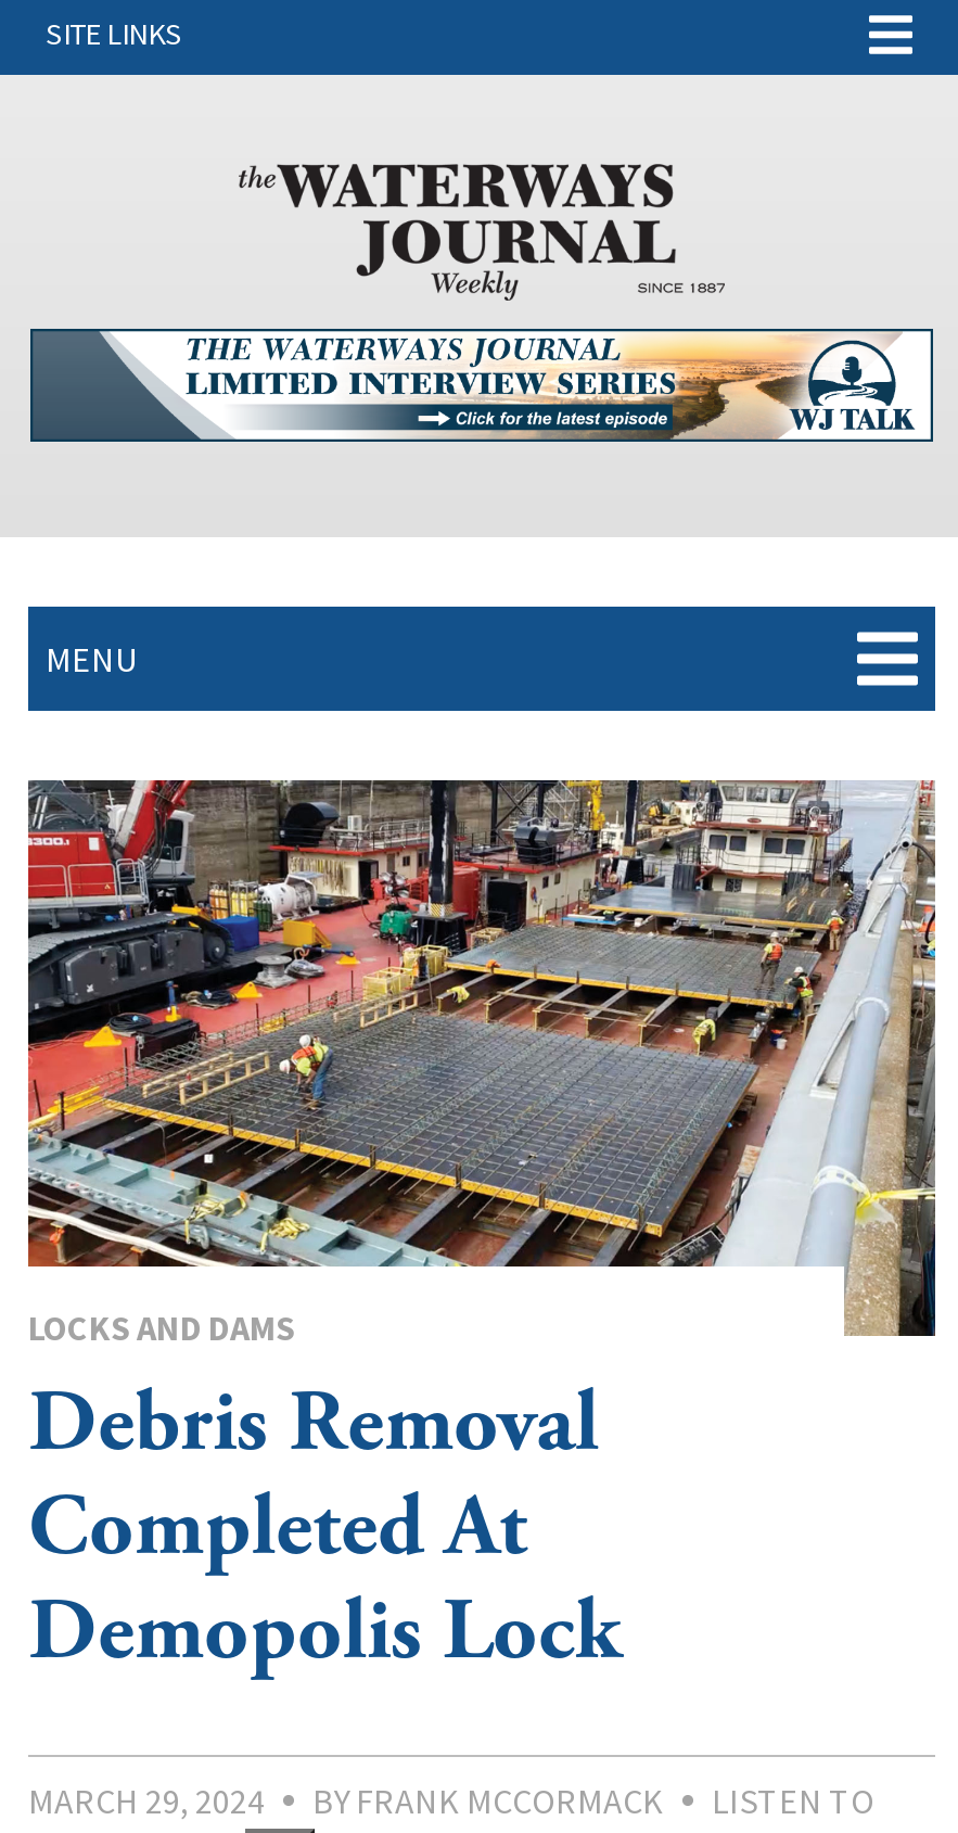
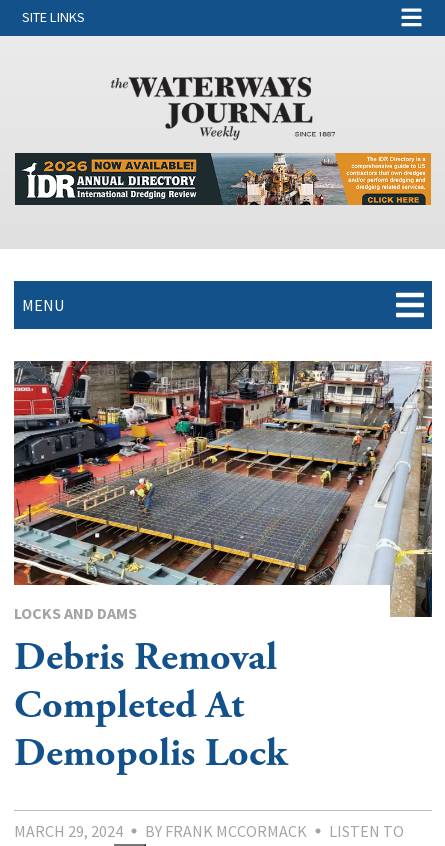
- [image]
+ [image]
